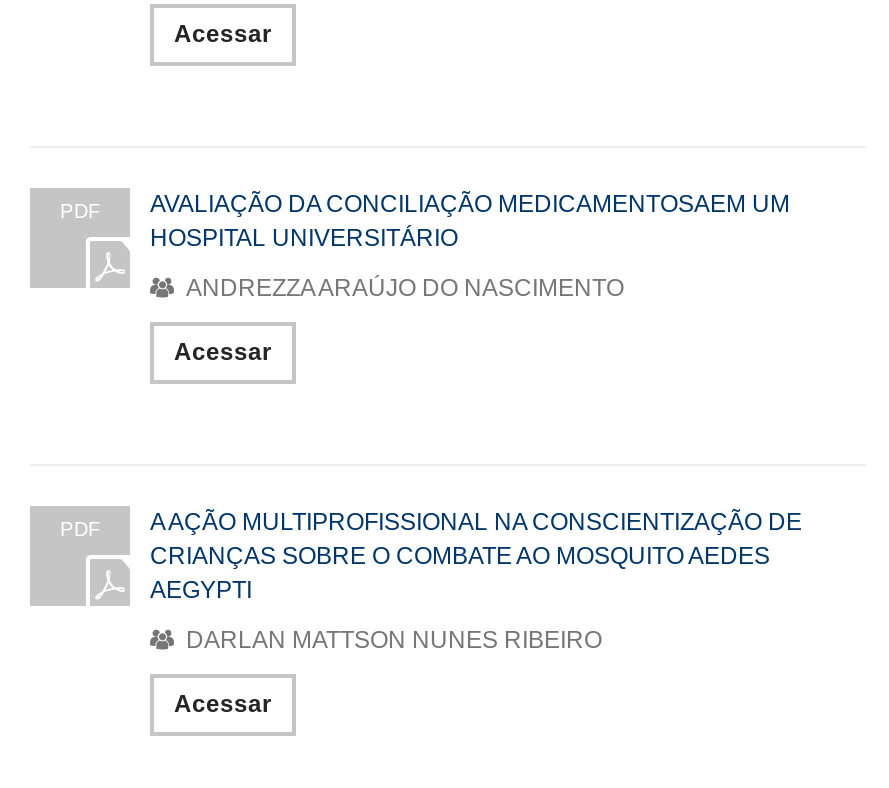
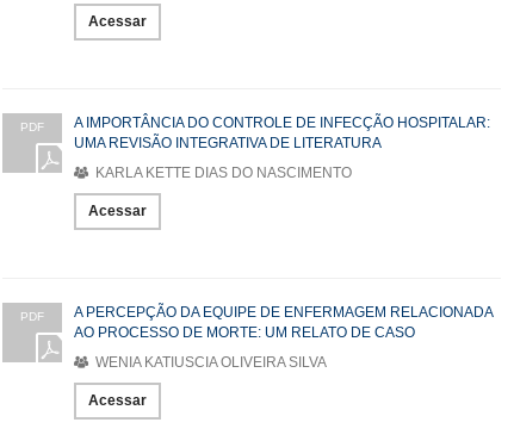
- AVALIAÇÃO DA CONCILIAÇÃO MEDICAMENTOSAEM UM
- HOSPITAL UNIVERSITÁRIO
+ A IMPORTÂNCIA DO CONTROLE DE INFECÇÃO HOSPITALAR:
+ UMA REVISÃO INTEGRATIVA DE LITERATURA

- ANDREZZA ARAÚJO DO NASCIMENTO
+ KARLA KETTE DIAS DO NASCIMENTO

- A AÇÃO MULTIPROFISSIONAL NA CONSCIENTIZAÇÃO DE
- CRIANÇAS SOBRE O COMBATE AO MOSQUITO AEDES
- AEGYPTI
+ A PERCEPÇÃO DA EQUIPE DE ENFERMAGEM RELACIONADA
+ AO PROCESSO DE MORTE: UM RELATO DE CASO

- DARLAN MATTSON NUNES RIBEIRO
+ WENIA KATIUSCIA OLIVEIRA SILVA
